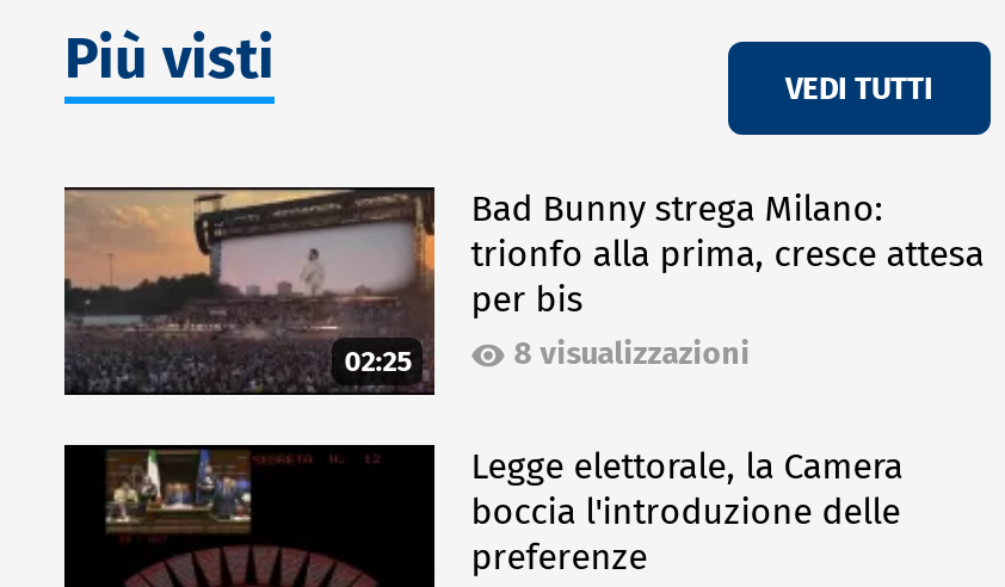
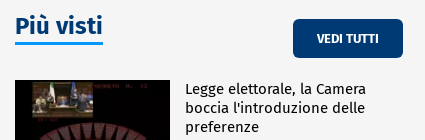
- [image]
- 02:25

- Bad Bunny strega Milano:
- trionfo alla prima, cresce attesa
- per bis
- 8 visualizzazioni
